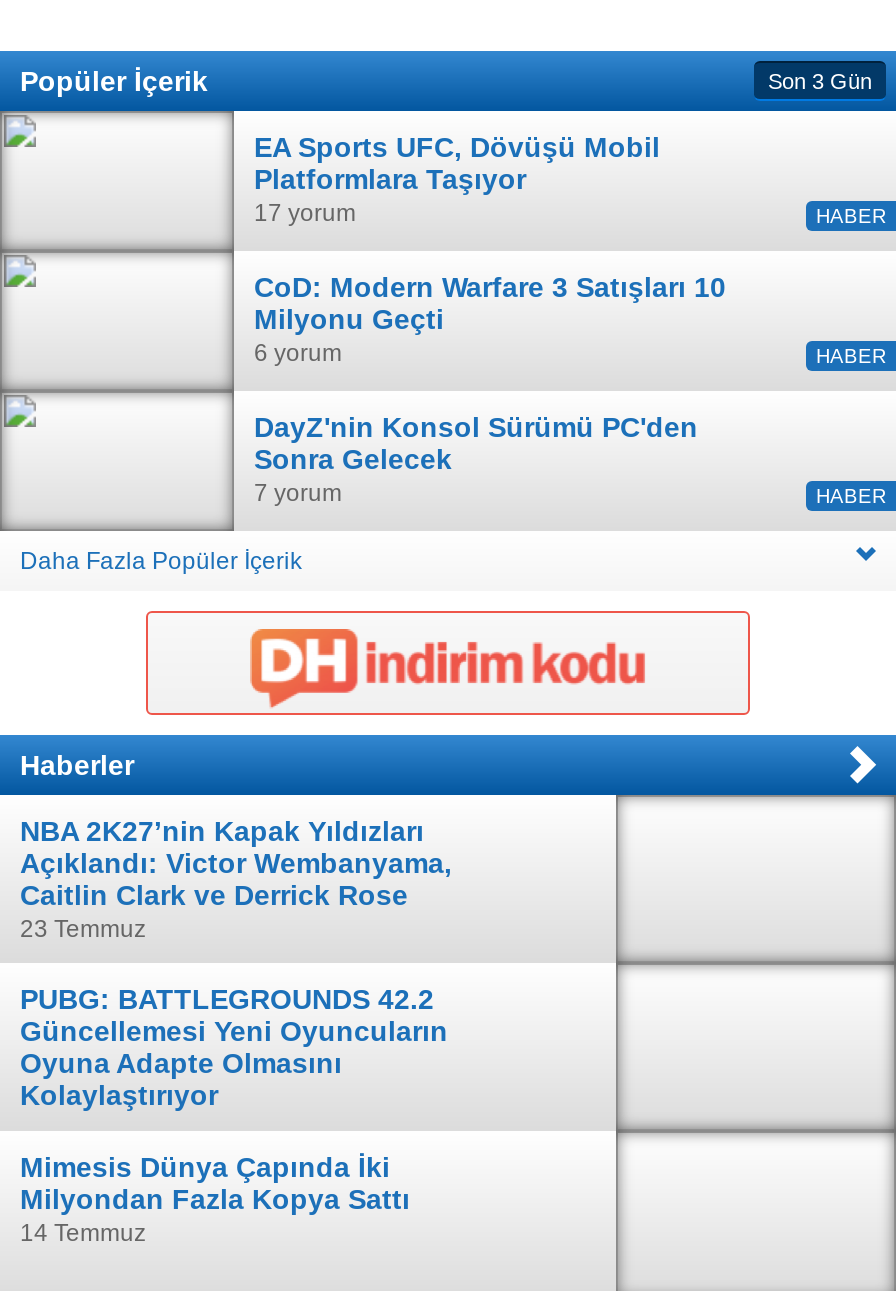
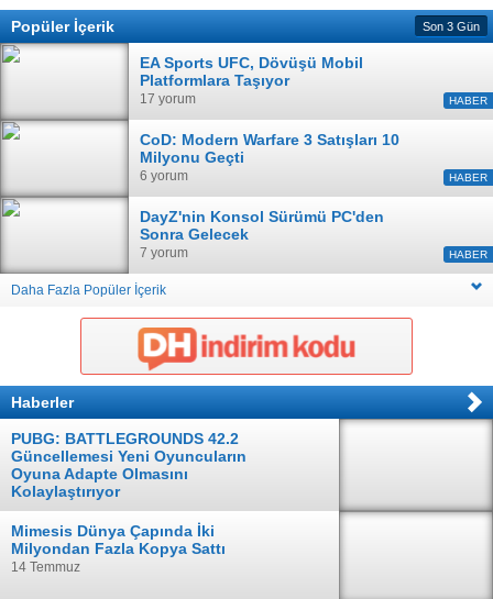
- NBA 2K27’nin Kapak Yıldızları
- Açıklandı: Victor Wembanyama,
- Caitlin Clark ve Derrick Rose
- 23 Temmuz
